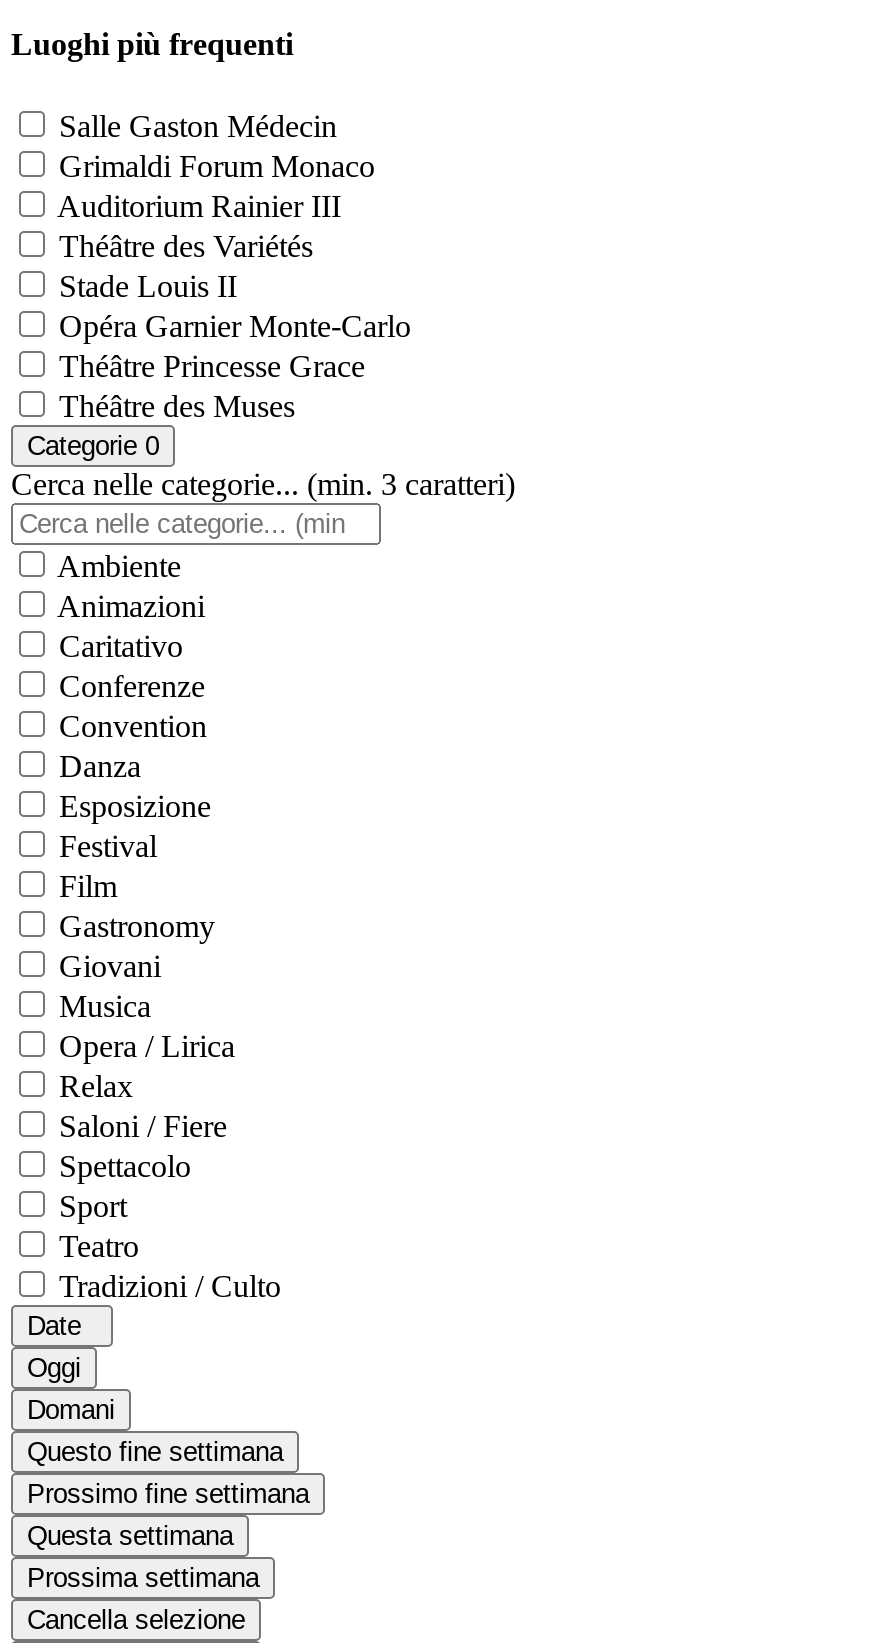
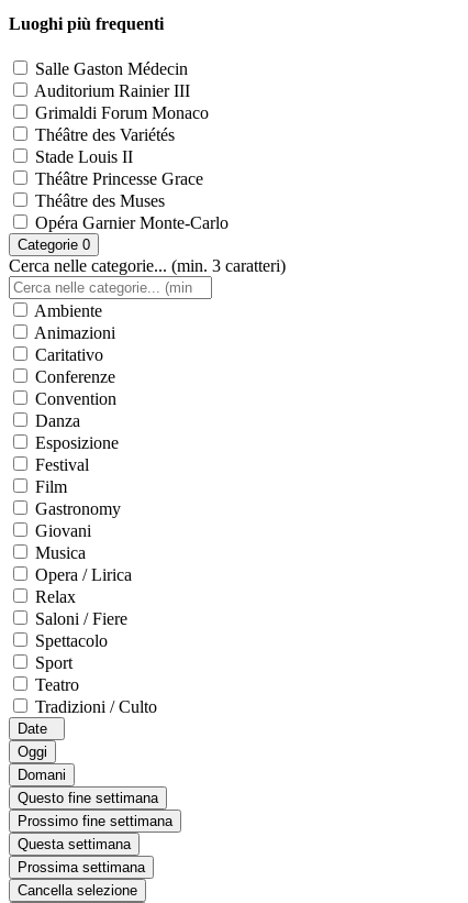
moved down: Grimaldi Forum Monaco

moved up: Auditorium Rainier III

moved down: Opéra Garnier Monte-Carlo

moved up: Théâtre Princesse Grace | Théâtre des Muses
